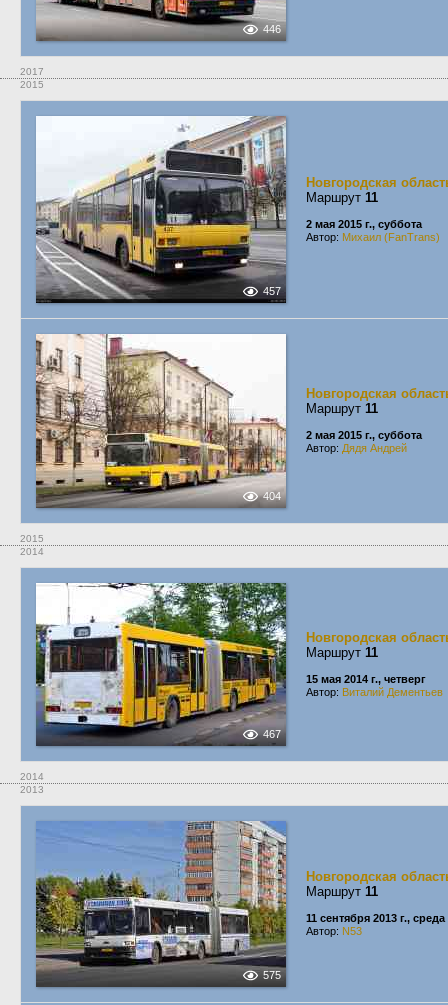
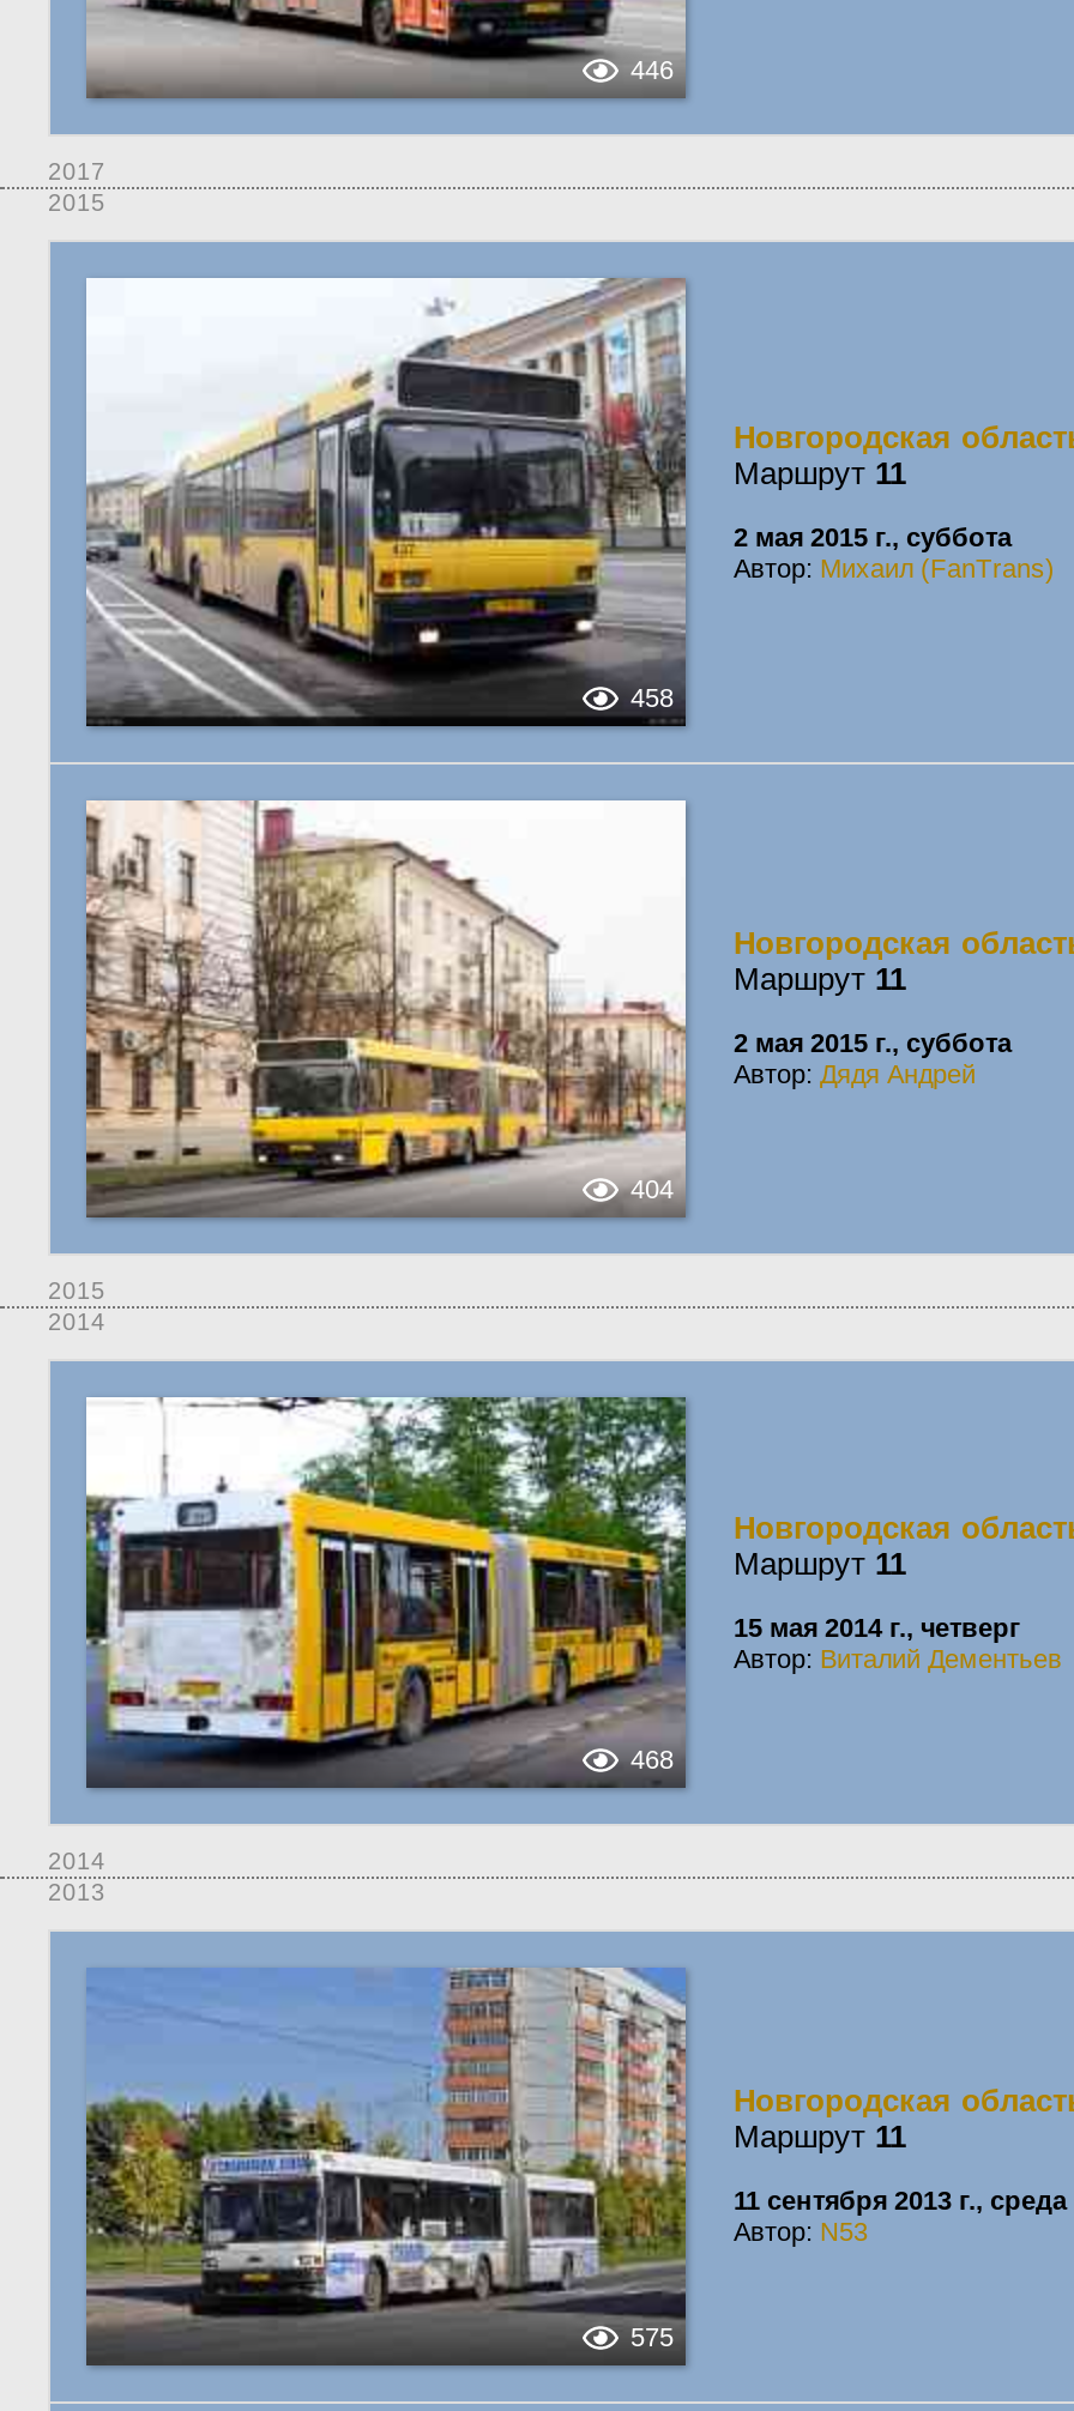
- 457
+ 458

- 467
+ 468
